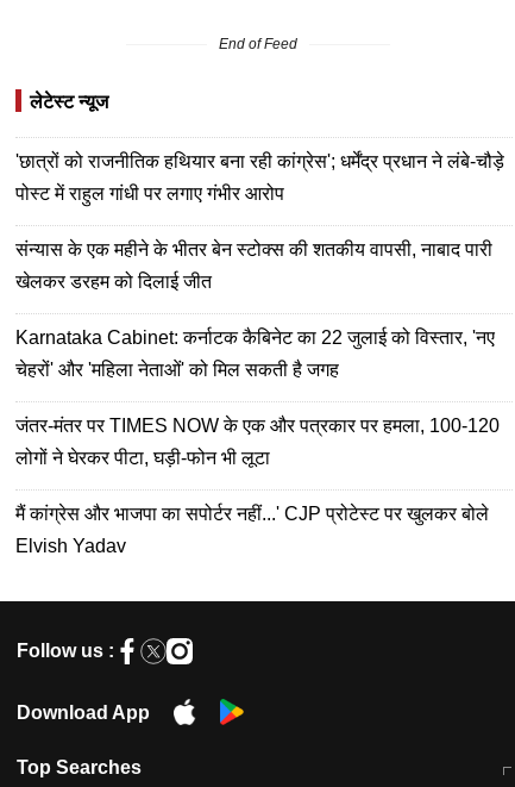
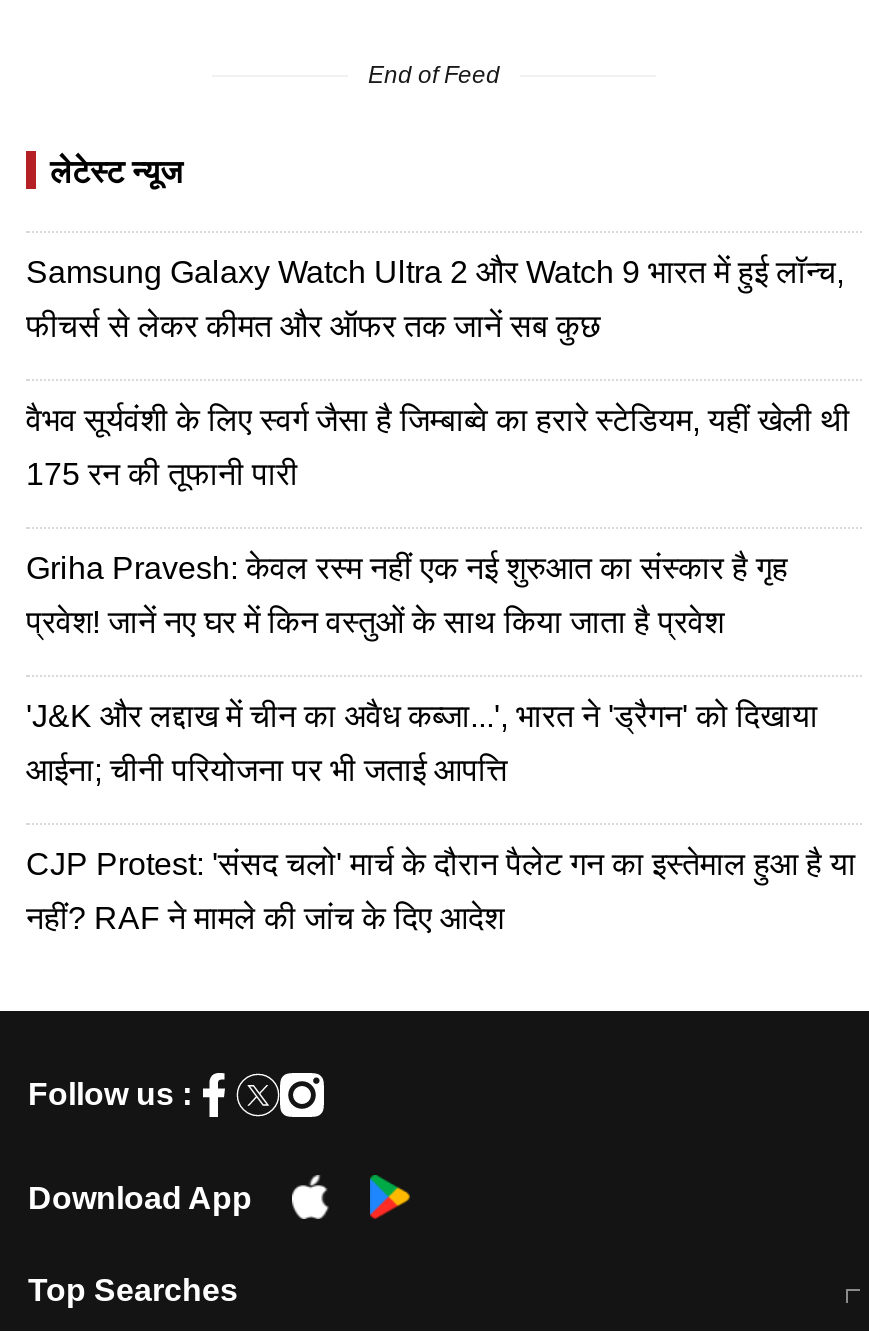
- 'छात्रों को राजनीतिक हथियार बना रही कांग्रेस'; धर्मेंद्र प्रधान ने लंबे-चौड़े
+ Samsung Galaxy Watch Ultra 2 और Watch 9 भारत में हुई लॉन्च,

- पोस्ट में राहुल गांधी पर लगाए गंभीर आरोप
+ फीचर्स से लेकर कीमत और ऑफर तक जानें सब कुछ

- संन्यास के एक महीने के भीतर बेन स्टोक्स की शतकीय वापसी, नाबाद पारी
+ वैभव सूर्यवंशी के लिए स्वर्ग जैसा है जिम्बाब्वे का हरारे स्टेडियम, यहीं खेली थी

- खेलकर डरहम को दिलाई जीत
+ 175 रन की तूफानी पारी

- Karnataka Cabinet: कर्नाटक कैबिनेट का 22 जुलाई को विस्तार, 'नए
+ Griha Pravesh: केवल रस्म नहीं एक नई शुरुआत का संस्कार है गृह

- चेहरों' और 'महिला नेताओं' को मिल सकती है जगह
+ प्रवेश! जानें नए घर में किन वस्तुओं के साथ किया जाता है प्रवेश

- जंतर-मंतर पर TIMES NOW के एक और पत्रकार पर हमला, 100-120
+ 'J&K और लद्दाख में चीन का अवैध कब्जा...', भारत ने 'ड्रैगन' को दिखाया

- लोगों ने घेरकर पीटा, घड़ी-फोन भी लूटा
+ आईना; चीनी परियोजना पर भी जताई आपत्ति

- मैं कांग्रेस और भाजपा का सपोर्टर नहीं...' CJP प्रोटेस्ट पर खुलकर बोले
+ CJP Protest: 'संसद चलो' मार्च के दौरान पैलेट गन का इस्तेमाल हुआ है या

- Elvish Yadav
+ नहीं? RAF ने मामले की जांच के दिए आदेश
